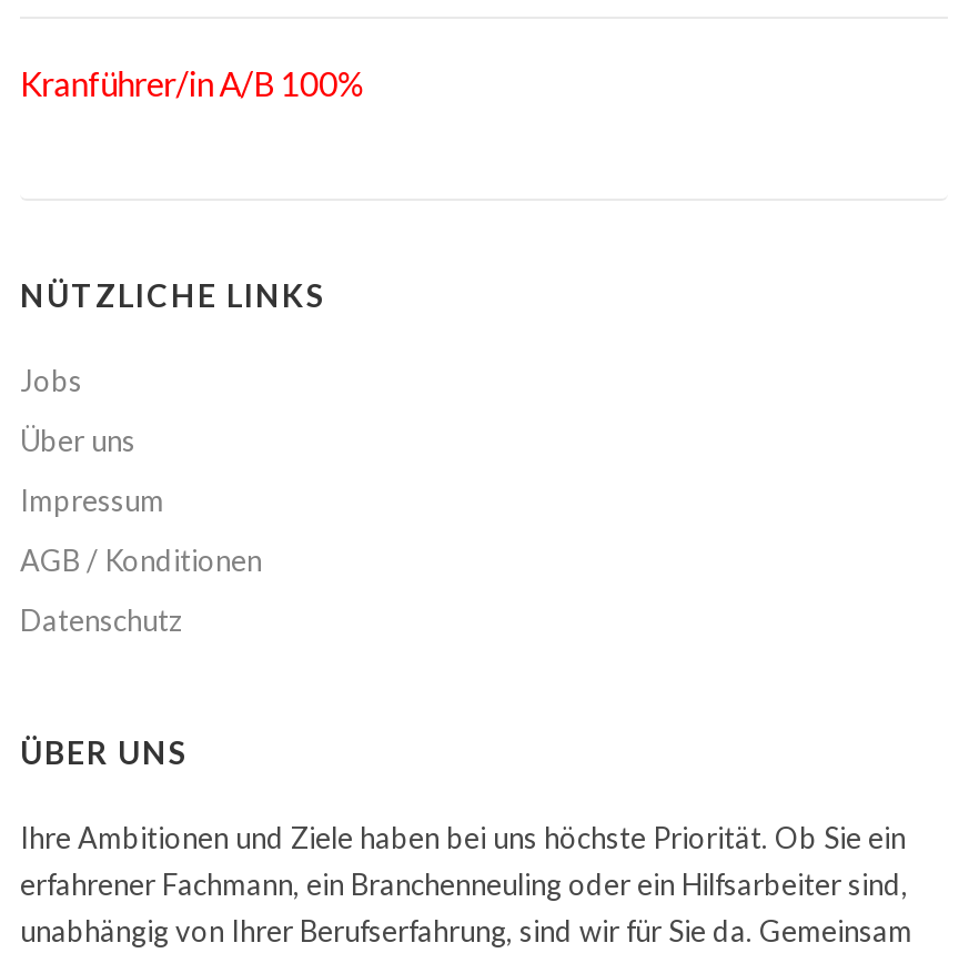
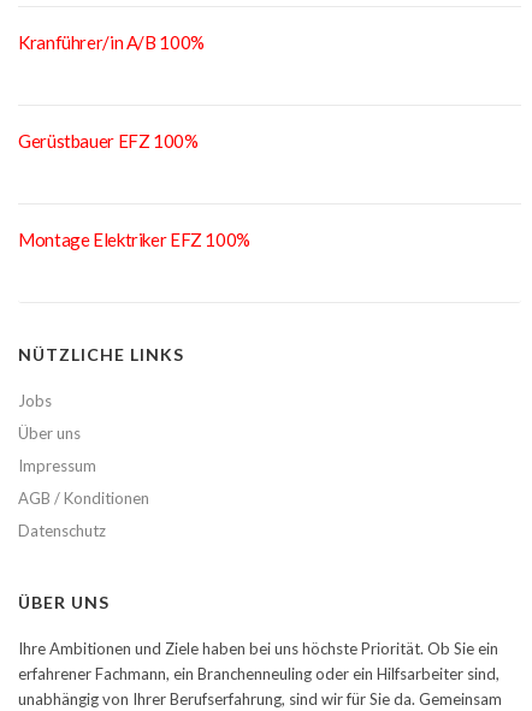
+ Gerüstbauer EFZ 100%

+ Montage Elektriker EFZ 100%
